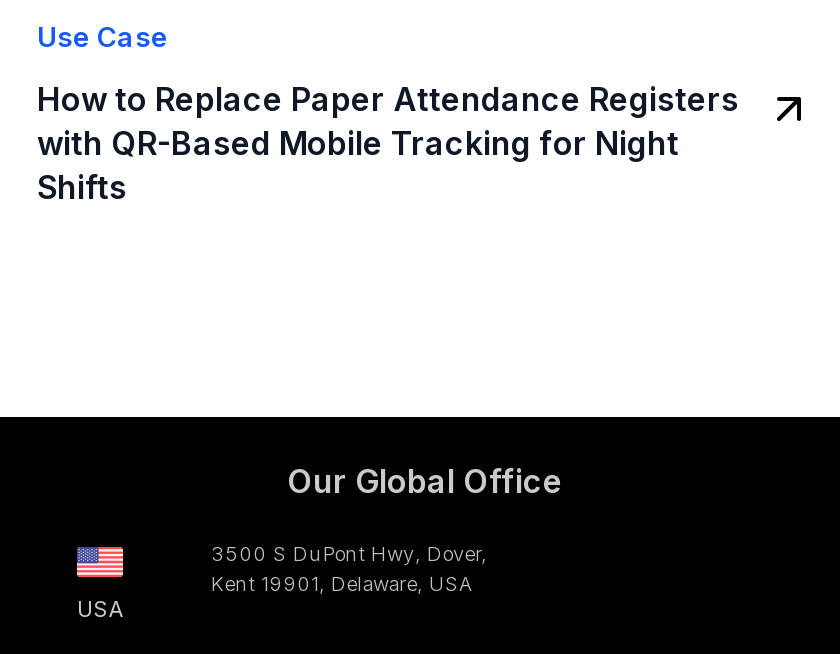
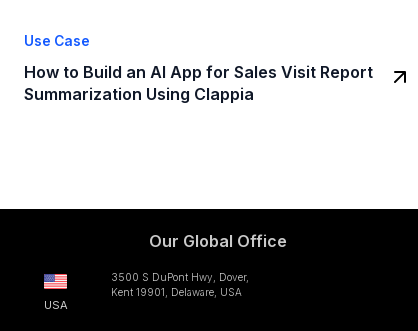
- How to Replace Paper Attendance Registers
- with QR-Based Mobile Tracking for Night
- Shifts
+ How to Build an AI App for Sales Visit Report
+ Summarization Using Clappia
